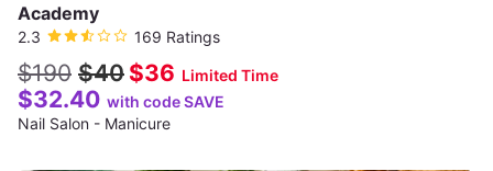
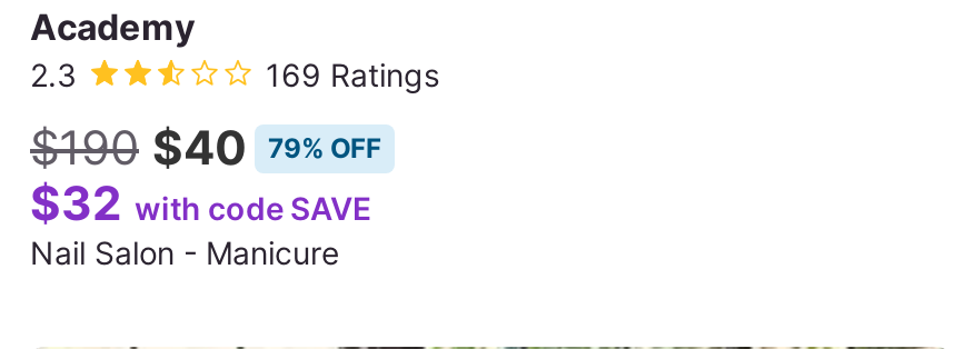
- $190 $40 $36 Limited Time
- $32.40 with code SAVE
+ $190 $40
+ 79% OFF
+ $32 with code SAVE
